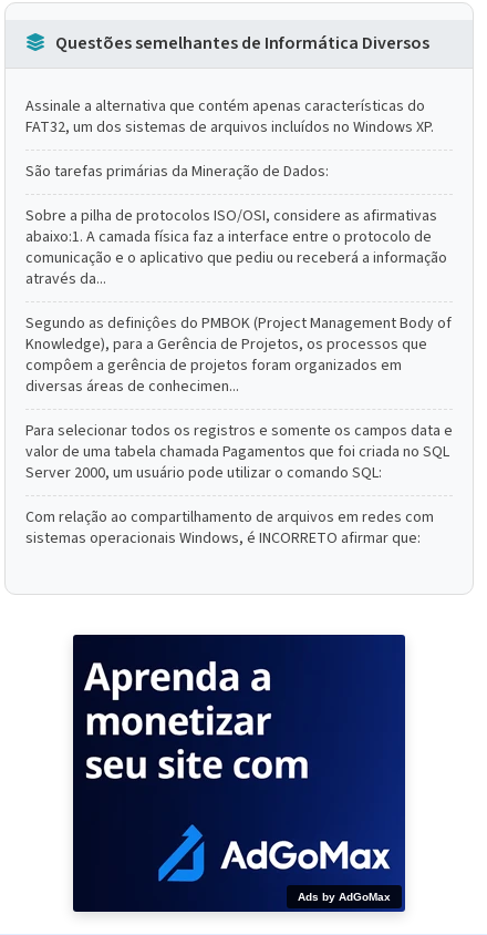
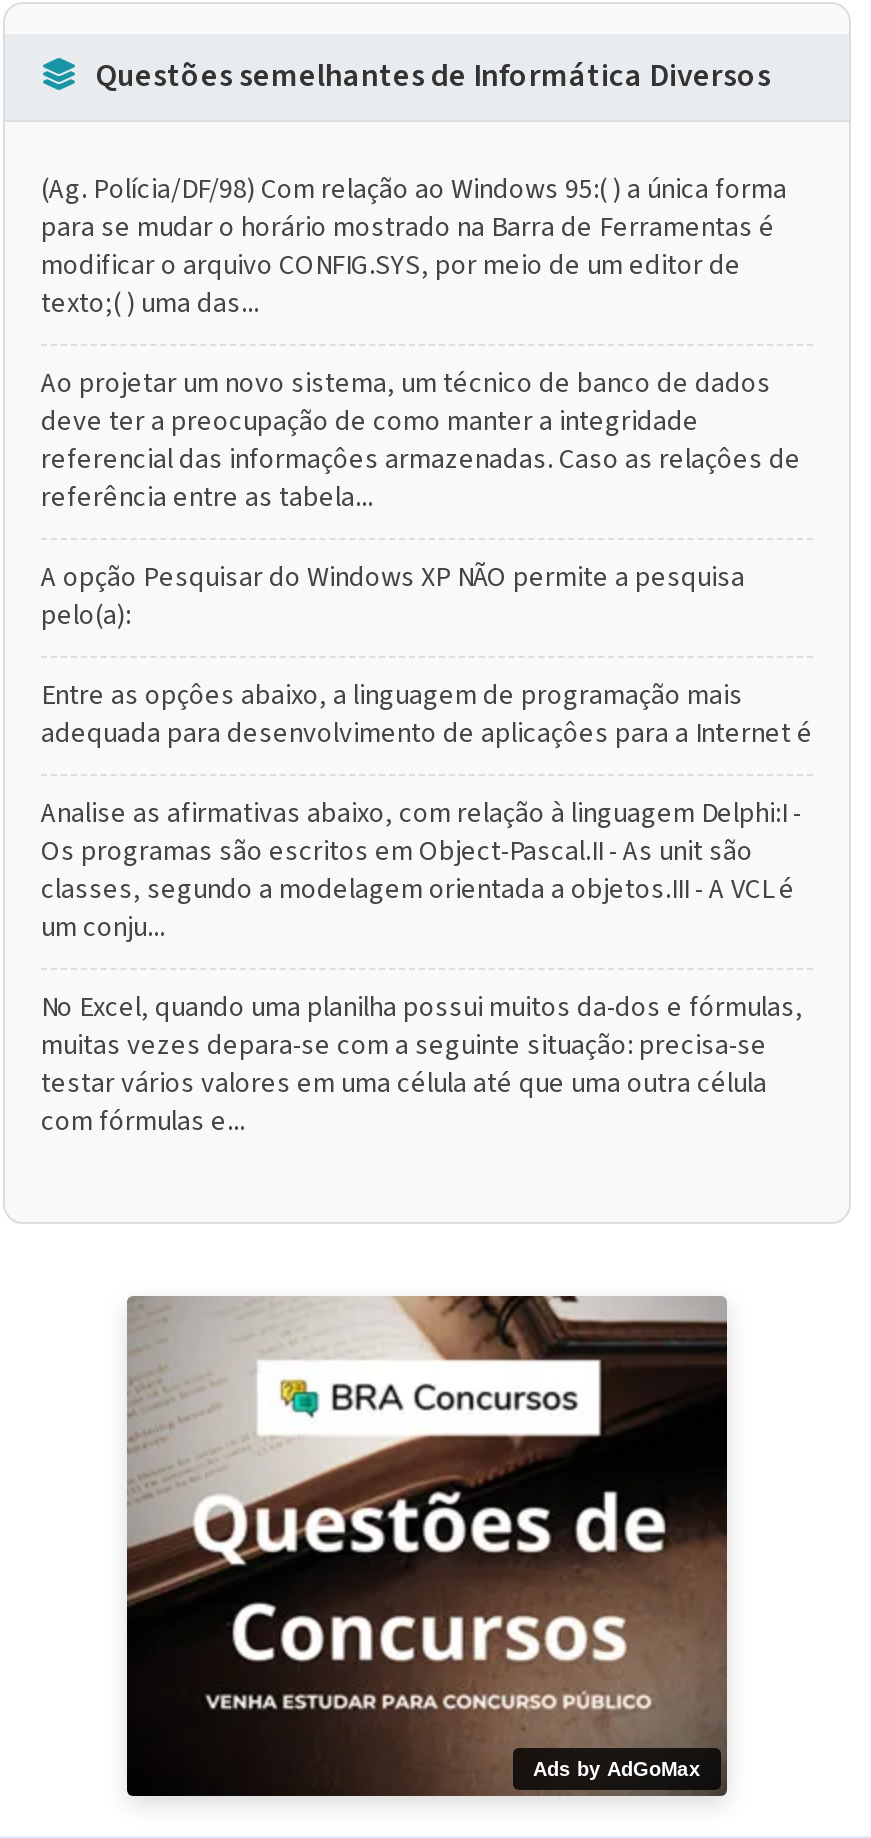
- Assinale a alternativa que contém apenas características do
- FAT32, um dos sistemas de arquivos incluídos no Windows XP.
+ (Ag. Polícia/DF/98) Com relação ao Windows 95:( ) a única forma
+ para se mudar o horário mostrado na Barra de Ferramentas é
+ modificar o arquivo CONFIG.SYS, por meio de um editor de
+ texto;( ) uma das...

- São tarefas primárias da Mineração de Dados:
+ Ao projetar um novo sistema, um técnico de banco de dados
+ deve ter a preocupação de como manter a integridade
+ referencial das informaçôes armazenadas. Caso as relaçôes de
+ referência entre as tabela...

- Sobre a pilha de protocolos ISO/OSI, considere as afirmativas
- abaixo:1. A camada física faz a interface entre o protocolo de
- comunicação e o aplicativo que pediu ou receberá a informação
- através da...
+ A opção Pesquisar do Windows XP NÃO permite a pesquisa
+ pelo(a):

- Segundo as definiçôes do PMBOK (Project Management Body of
- Knowledge), para a Gerência de Projetos, os processos que
- compôem a gerência de projetos foram organizados em
- diversas áreas de conhecimen...
+ Entre as opçôes abaixo, a linguagem de programação mais
+ adequada para desenvolvimento de aplicaçôes para a Internet é

- Para selecionar todos os registros e somente os campos data e
- valor de uma tabela chamada Pagamentos que foi criada no SQL
- Server 2000, um usuário pode utilizar o comando SQL:
+ Analise as afirmativas abaixo, com relação à linguagem Delphi:I -
+ Os programas são escritos em Object-Pascal.II - As unit são
+ classes, segundo a modelagem orientada a objetos.III - A VCL é
+ um conju...

- Com relação ao compartilhamento de arquivos em redes com
- sistemas operacionais Windows, é INCORRETO afirmar que:
+ No Excel, quando uma planilha possui muitos da-dos e fórmulas,
+ muitas vezes depara-se com a seguinte situação: precisa-se
+ testar vários valores em uma célula até que uma outra célula
+ com fórmulas e...

- [image]
+ [image]
